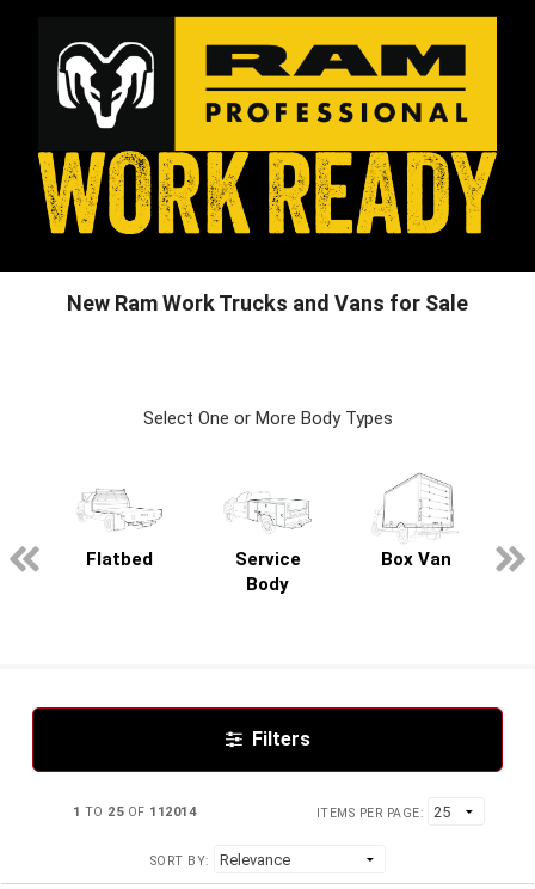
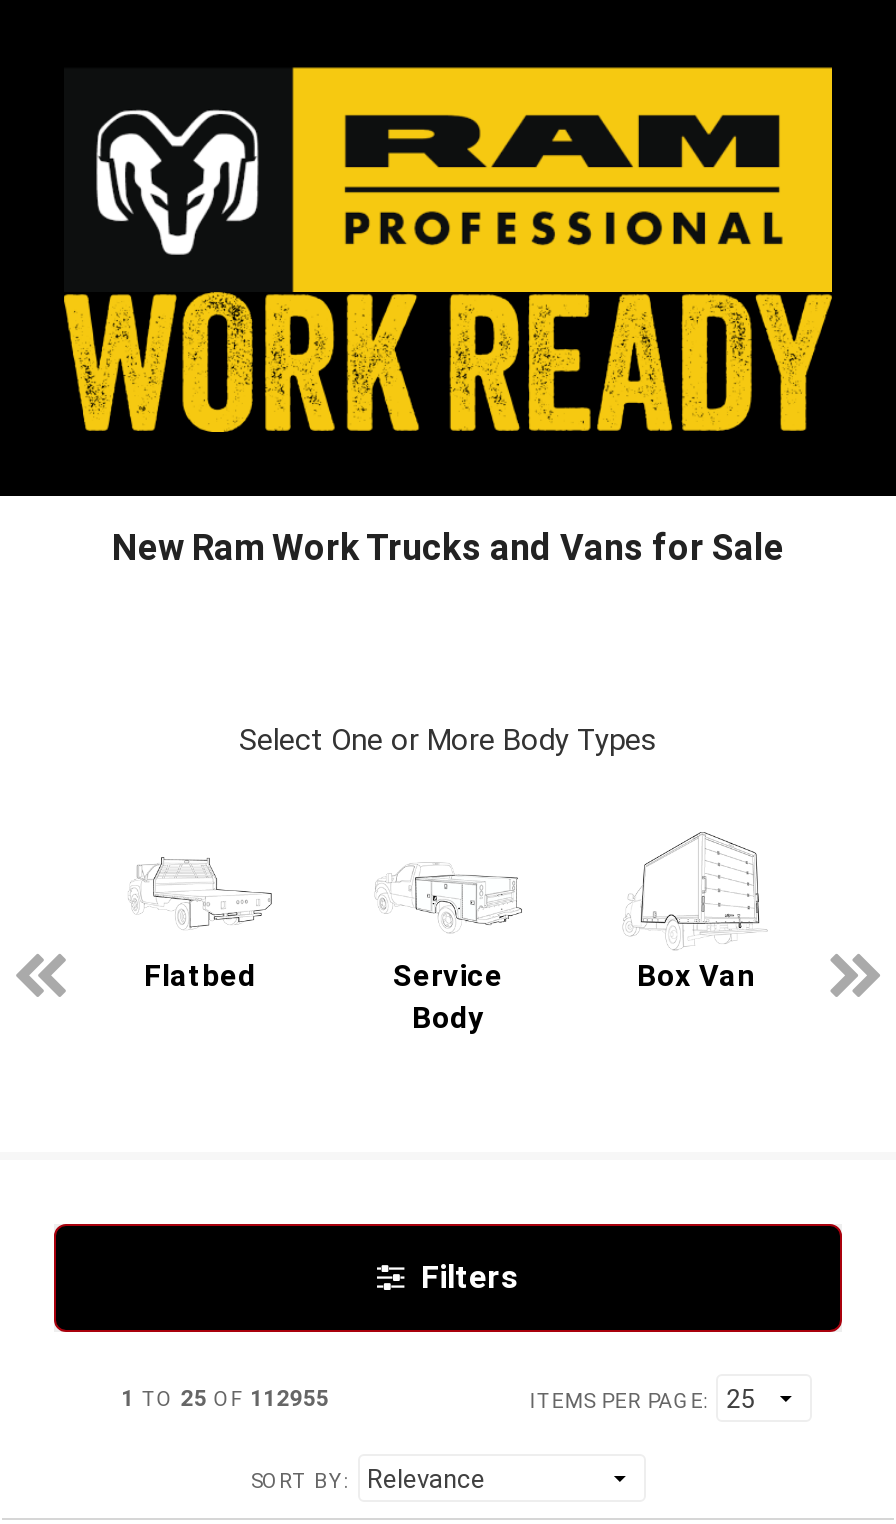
- 1 TO 25 OF 112014
+ 1 TO 25 OF 112955
